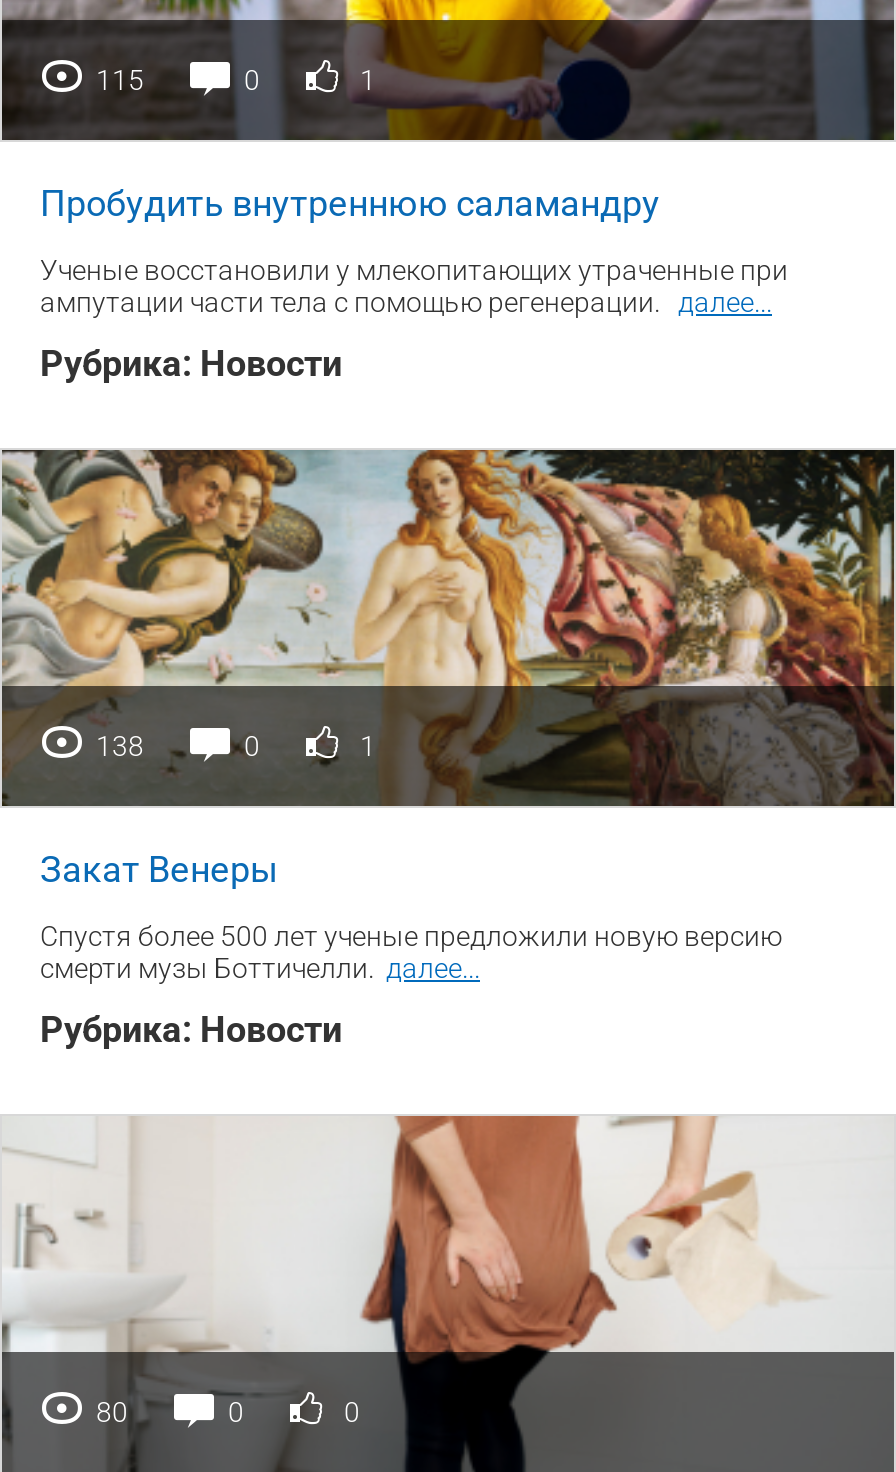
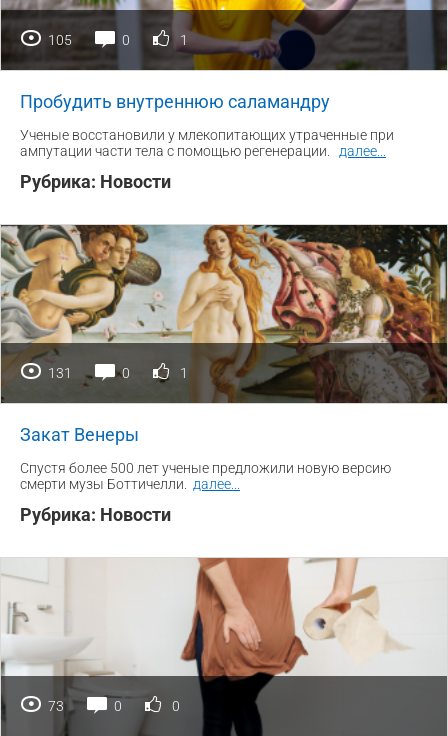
- 115
+ 105

- 138
+ 131

- 80
+ 73
